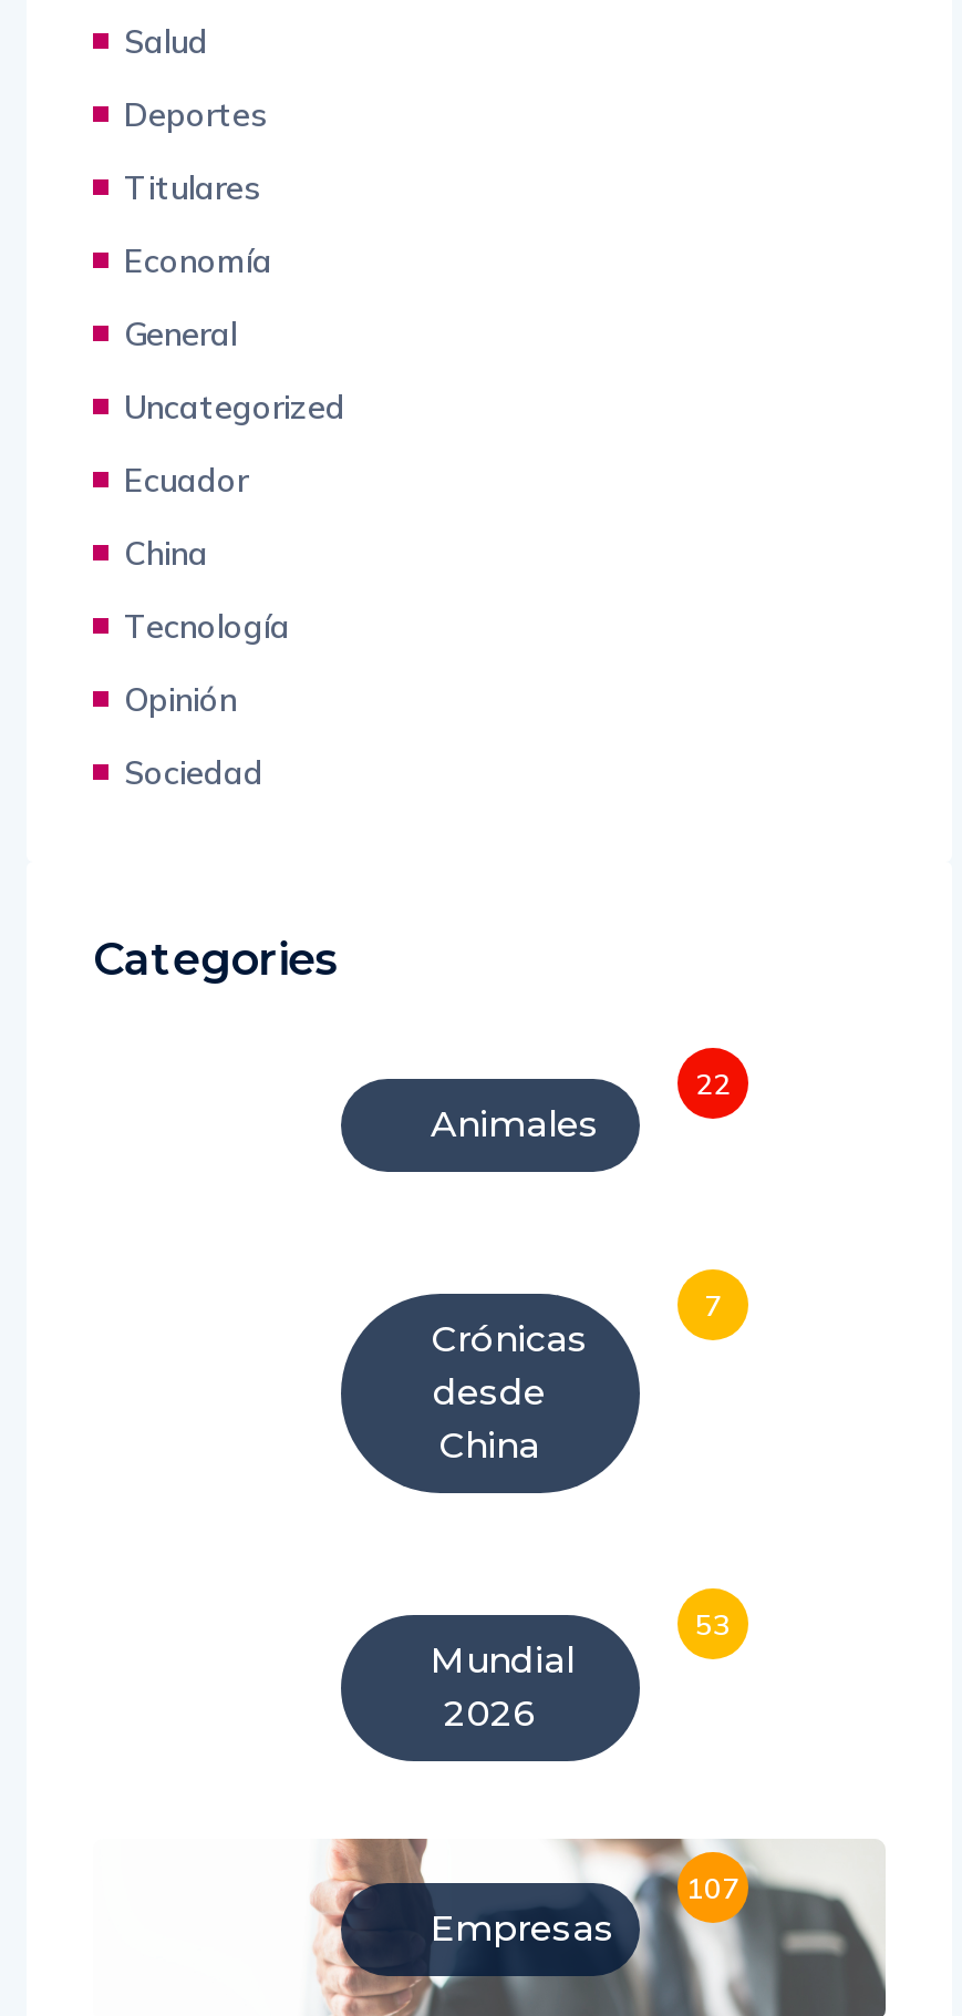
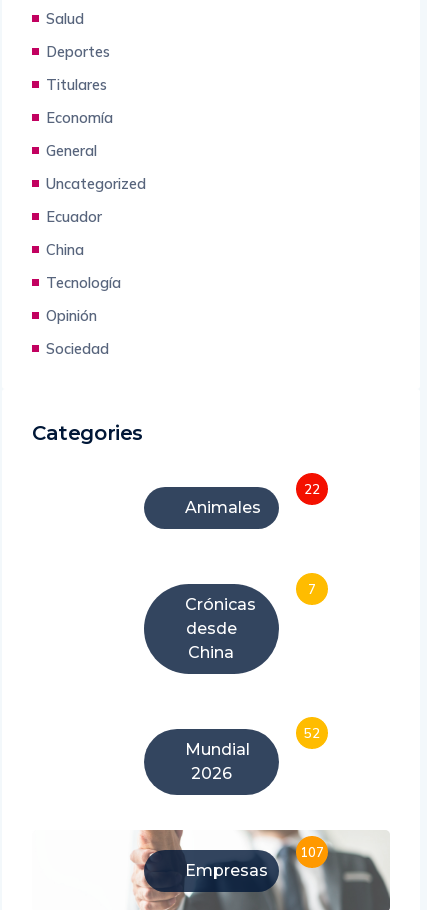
- 53
+ 52
